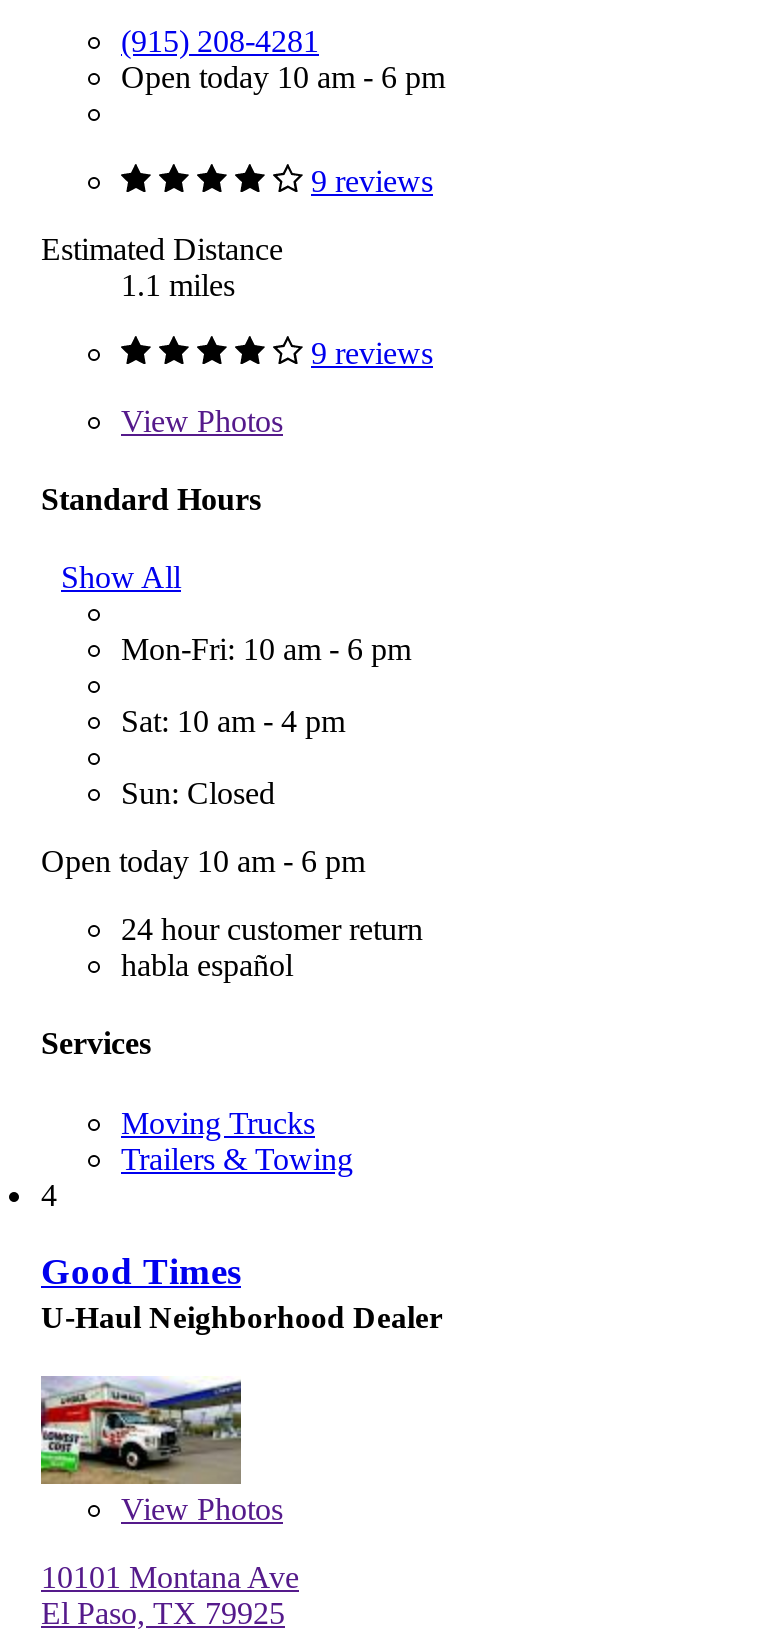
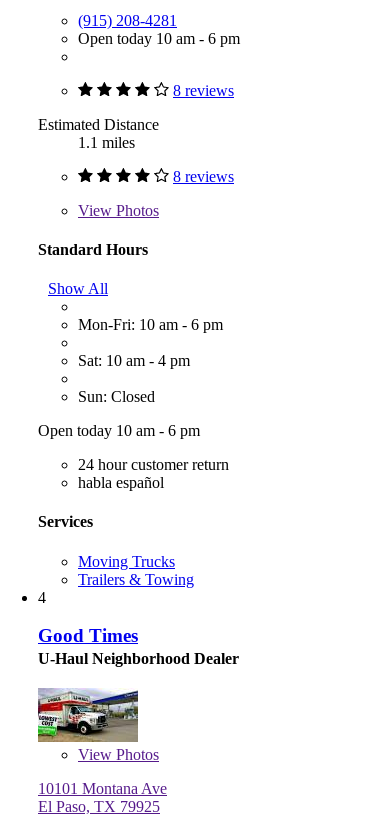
- 9 reviews
+ 8 reviews

- 9 reviews
+ 8 reviews
